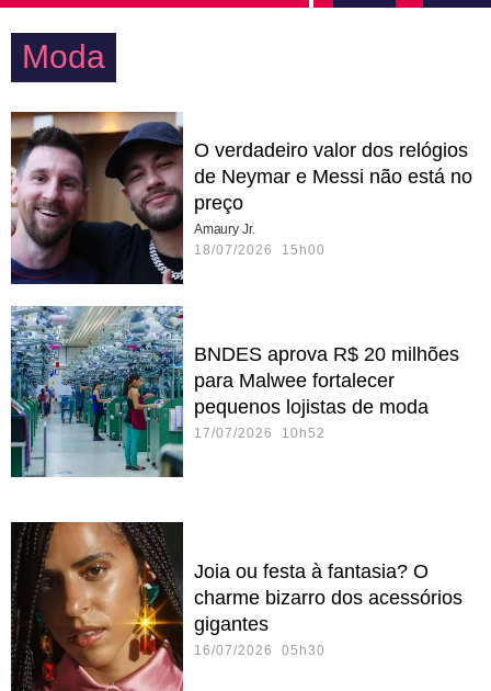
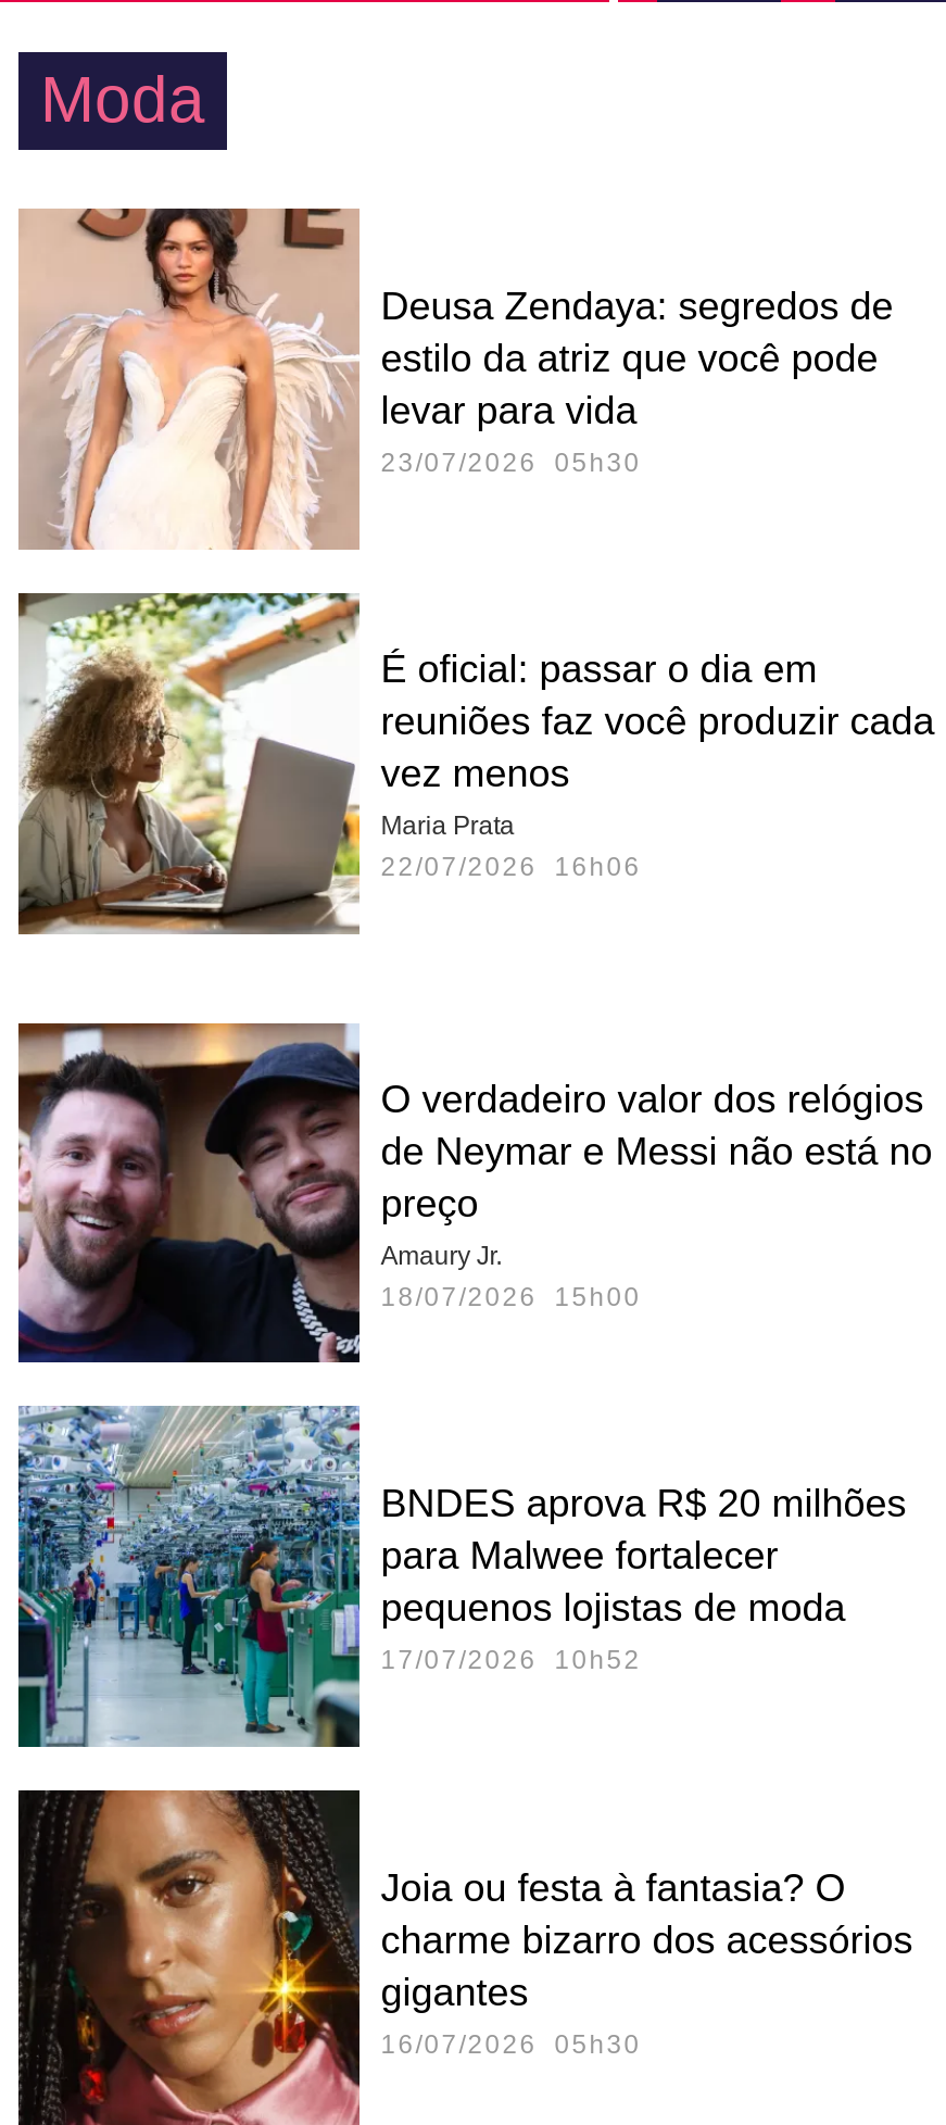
+ [image]
+ É oficial: passar o dia em
+ reuniões faz você produzir cada
+ vez menos
+ Maria Prata
+ 22/07/2026 16h06

+ [image]
+ Deusa Zendaya: segredos de
+ estilo da atriz que você pode
+ levar para vida
+ 23/07/2026 05h30

moved down: [image] | O verdadeiro valor dos relógios | de Neymar e Messi não está no | ... | pequenos lojistas de moda | 17/07/2026 10h52
